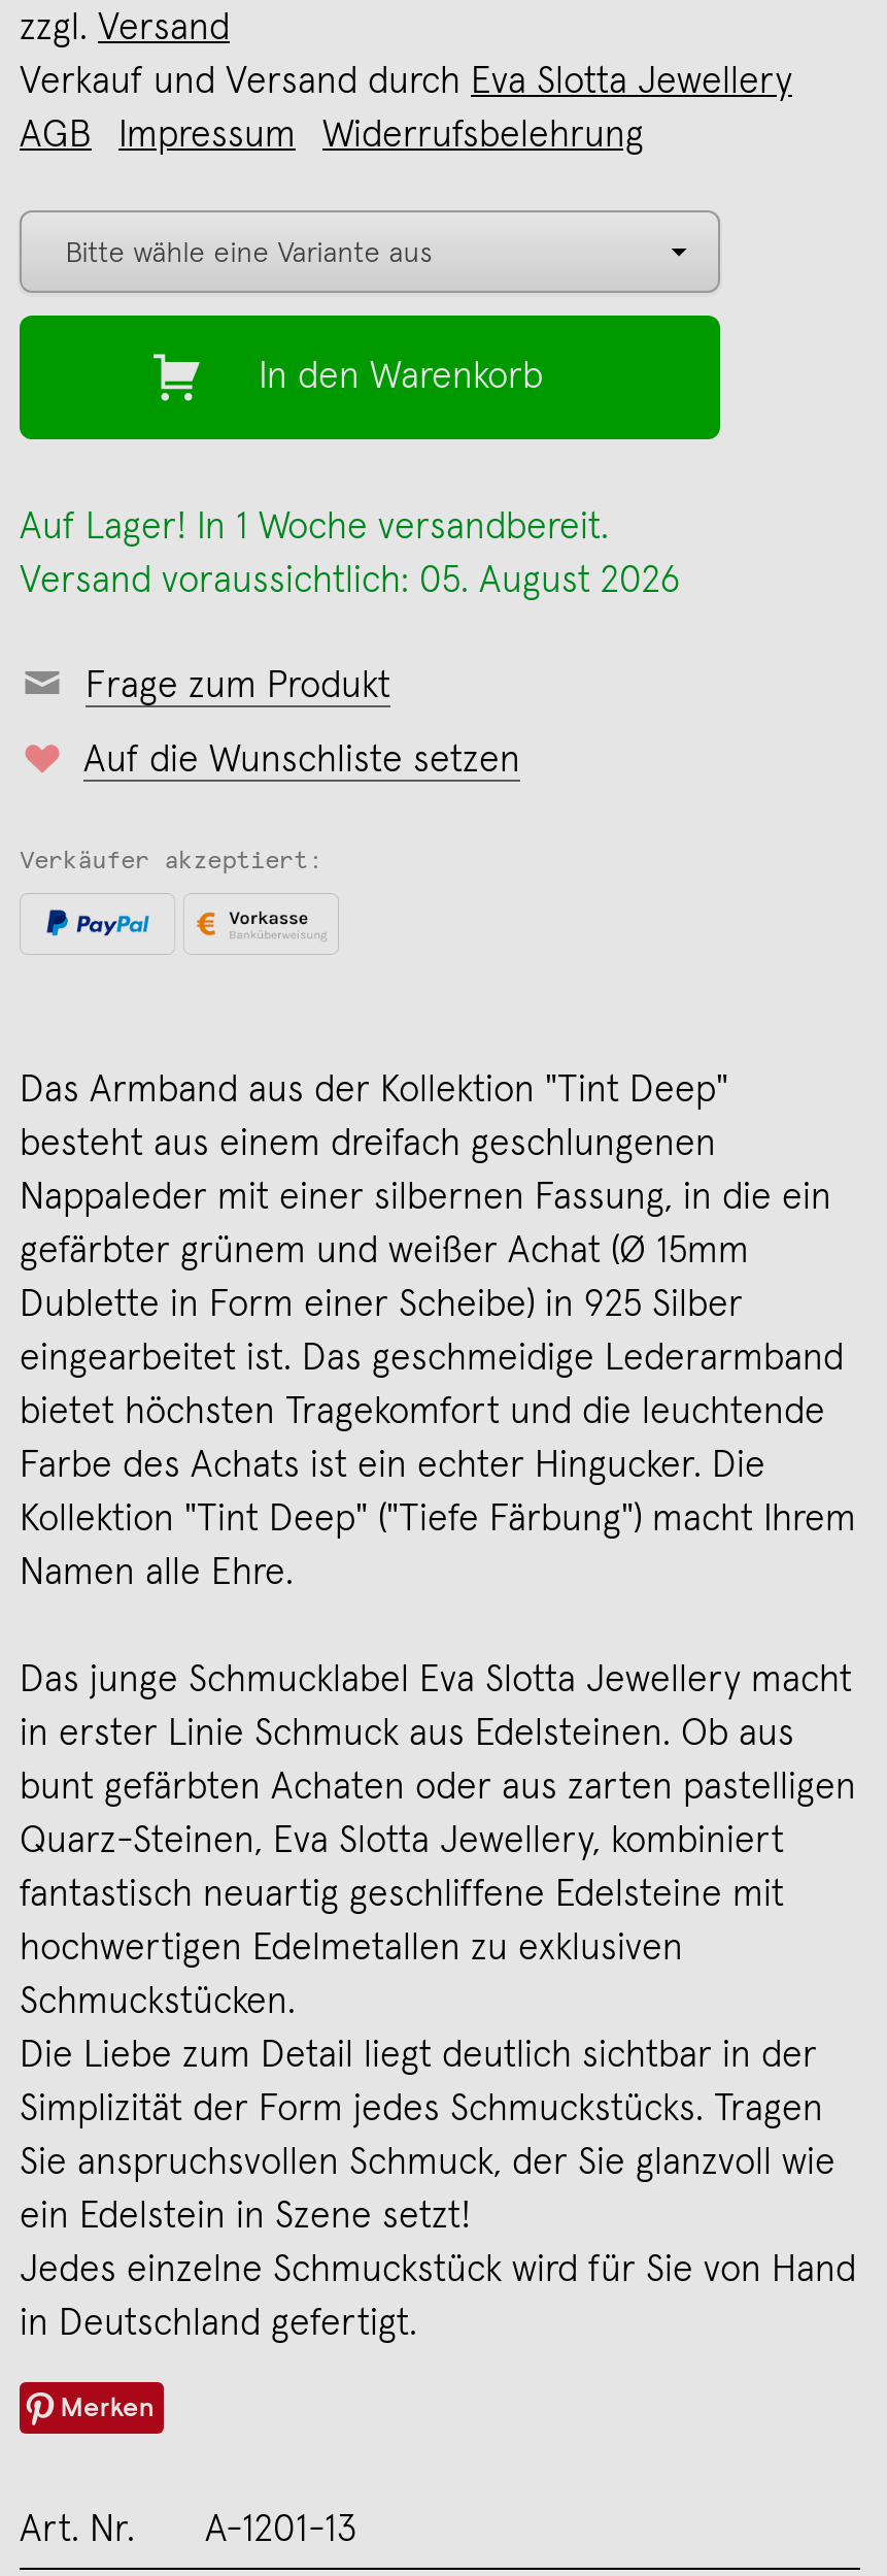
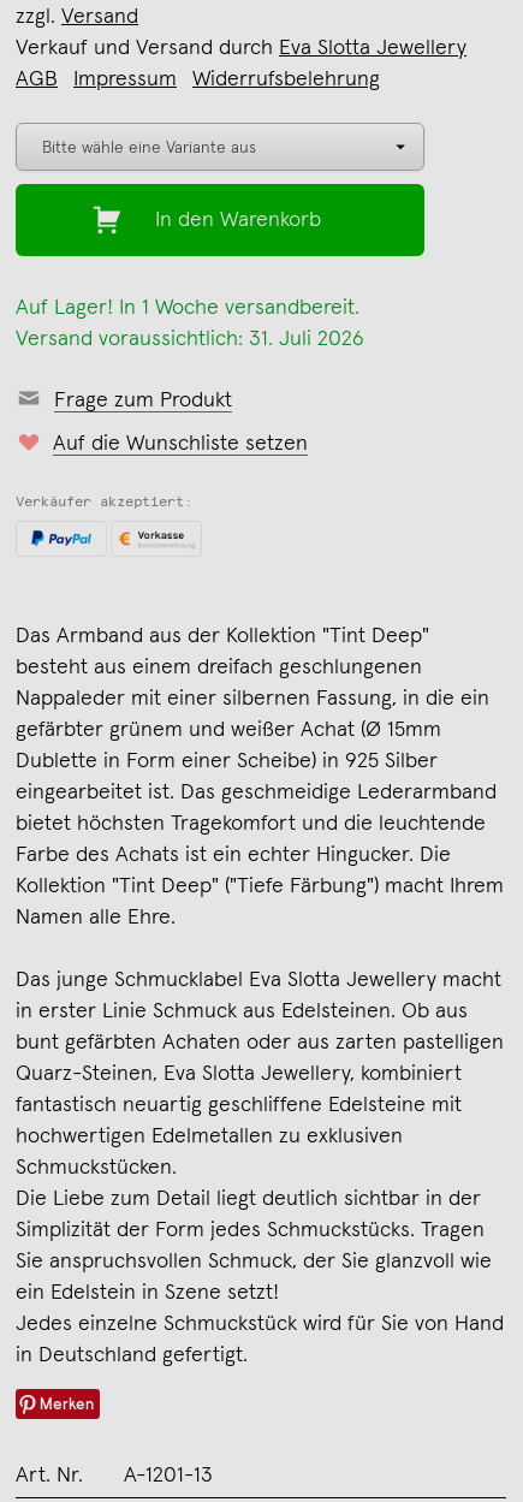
- Versand voraussichtlich: 05. August 2026
+ Versand voraussichtlich: 31. Juli 2026
